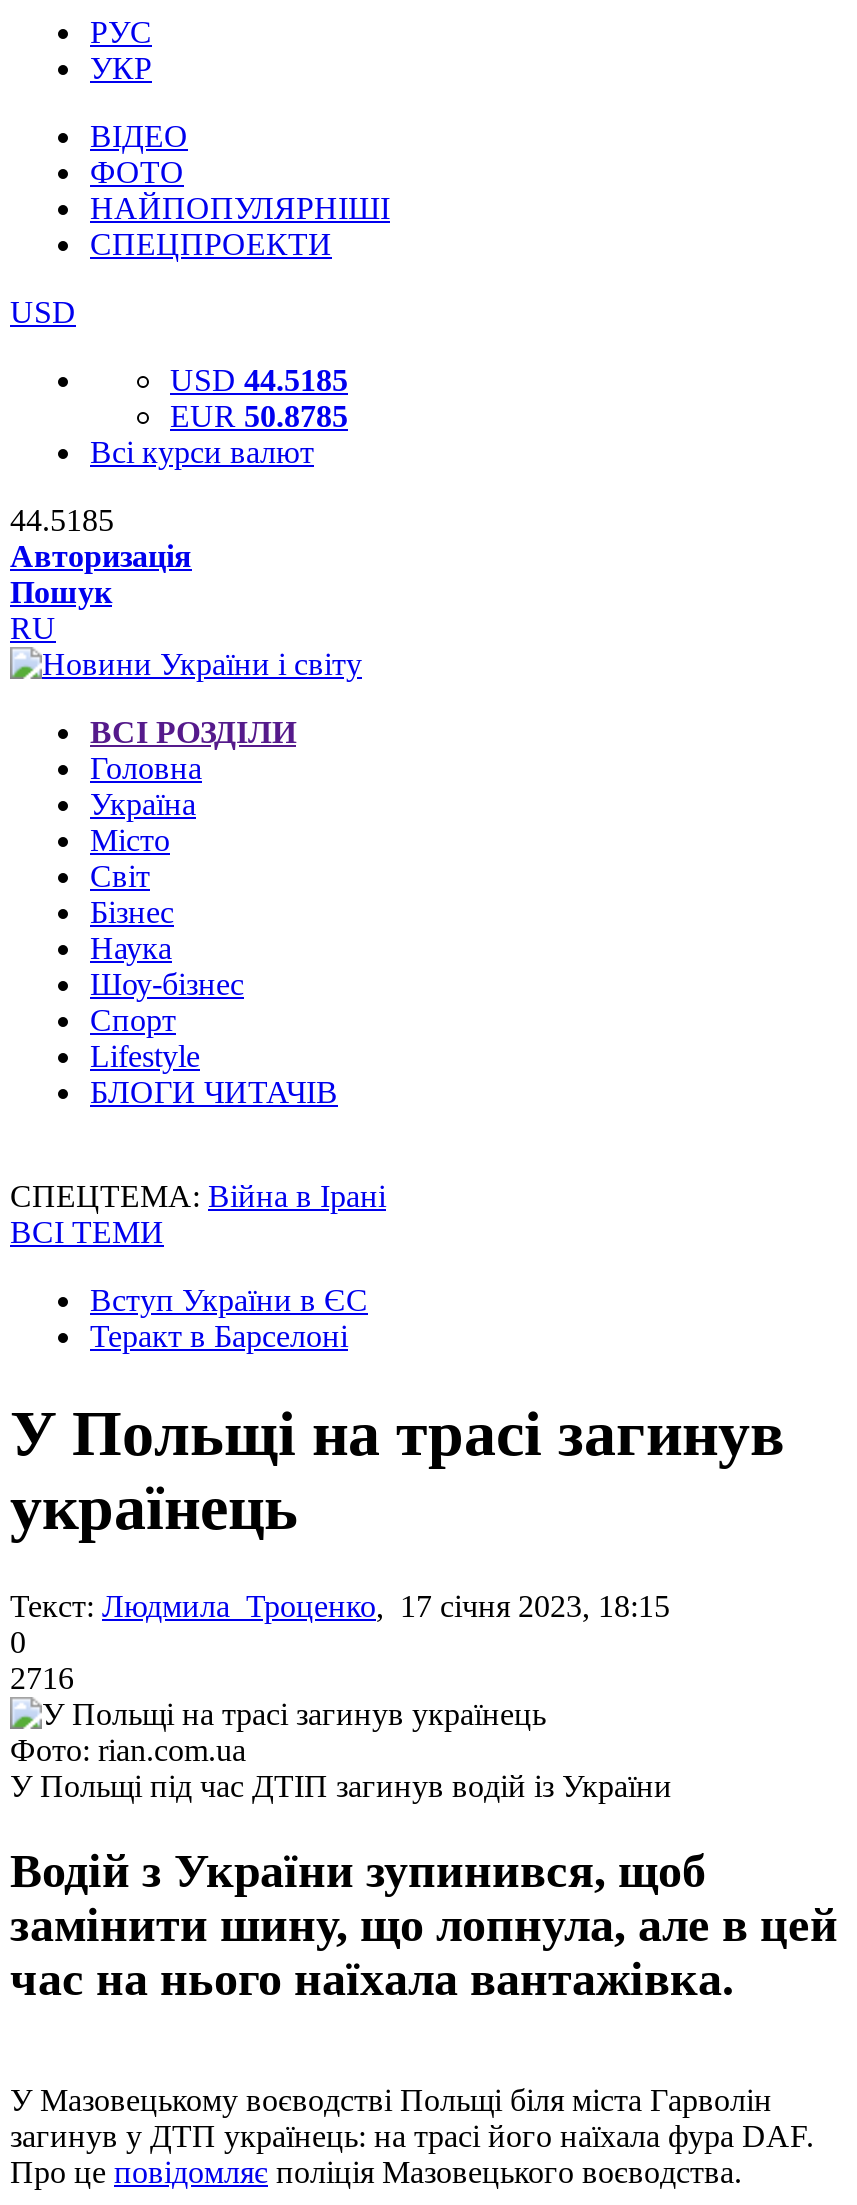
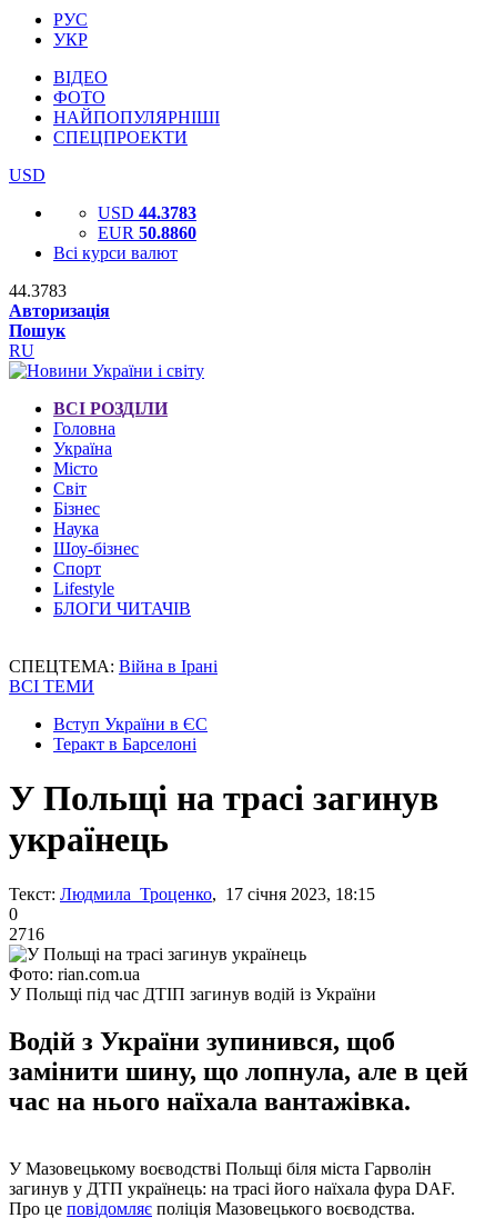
- USD 44.5185
+ USD 44.3783

- EUR 50.8785
+ EUR 50.8860

- 44.5185
+ 44.3783
